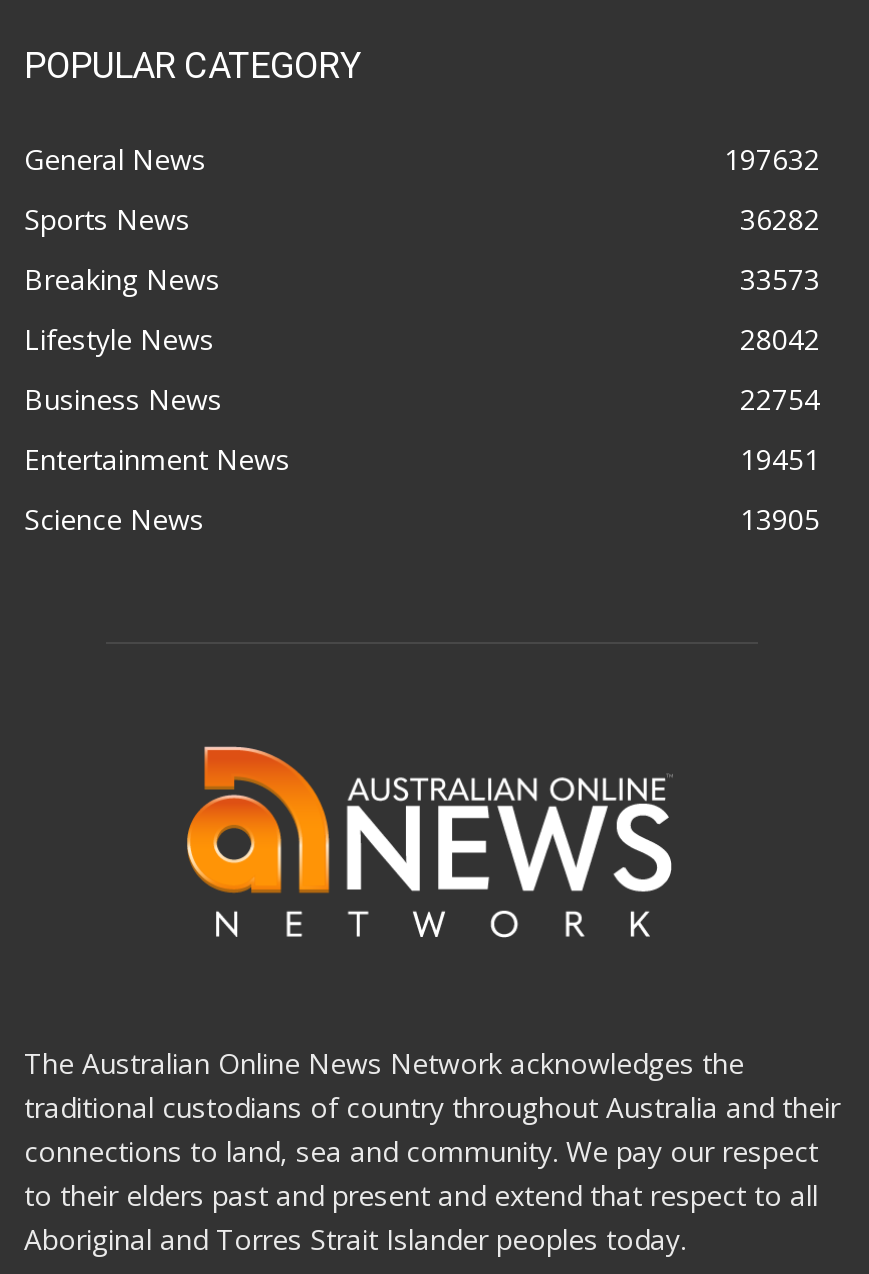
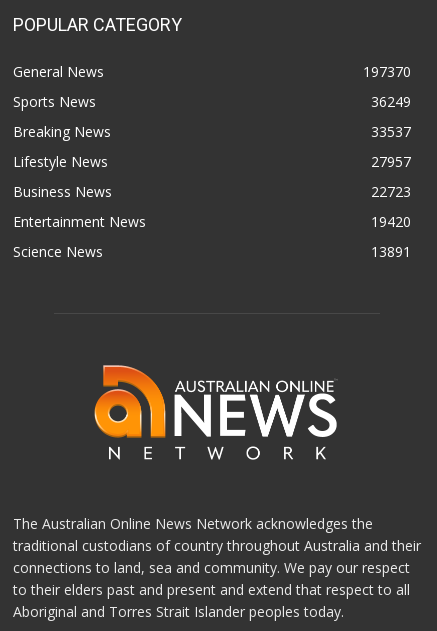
- 197632
+ 197370

- 36282
+ 36249

- 33573
+ 33537

- 28042
+ 27957

- 22754
+ 22723

- 19451
+ 19420

- 13905
+ 13891
